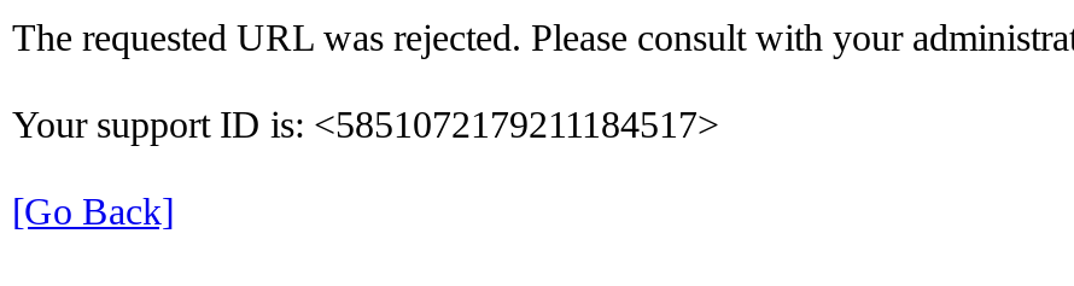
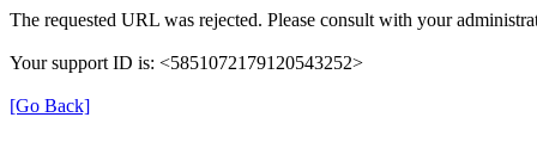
- Your support ID is: <5851072179211184517>
+ Your support ID is: <5851072179120543252>
